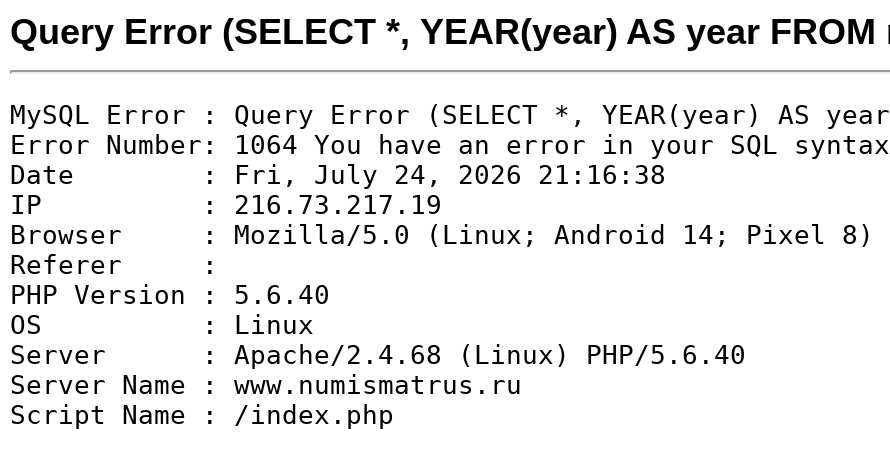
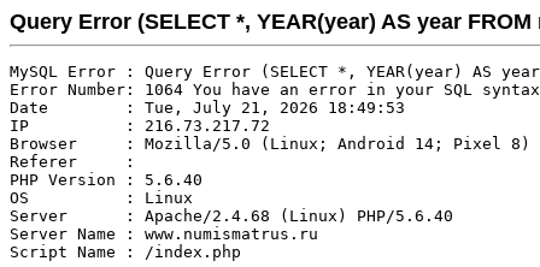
- Date : Fri, July 24, 2026 21:16:38
+ Date : Tue, July 21, 2026 18:49:53

- IP : 216.73.217.19
+ IP : 216.73.217.72
